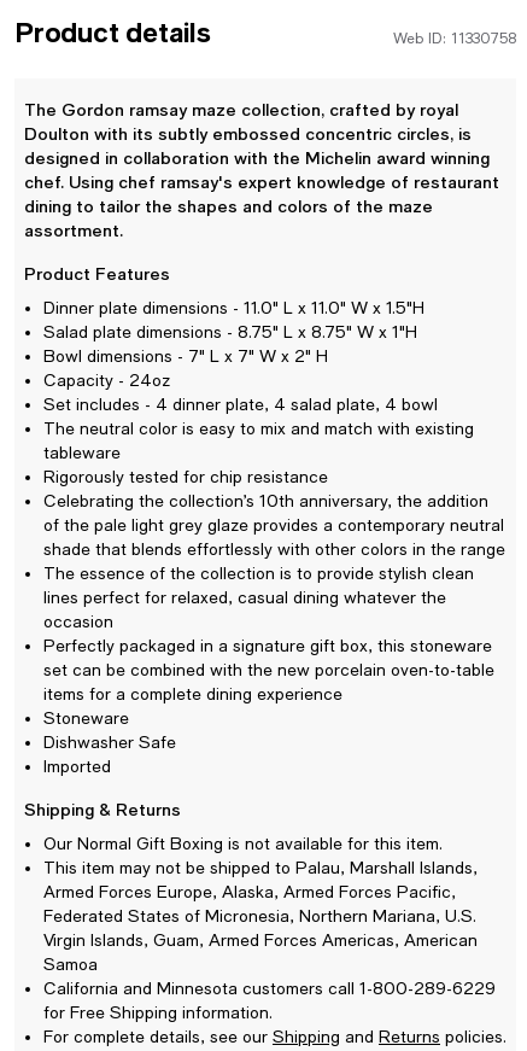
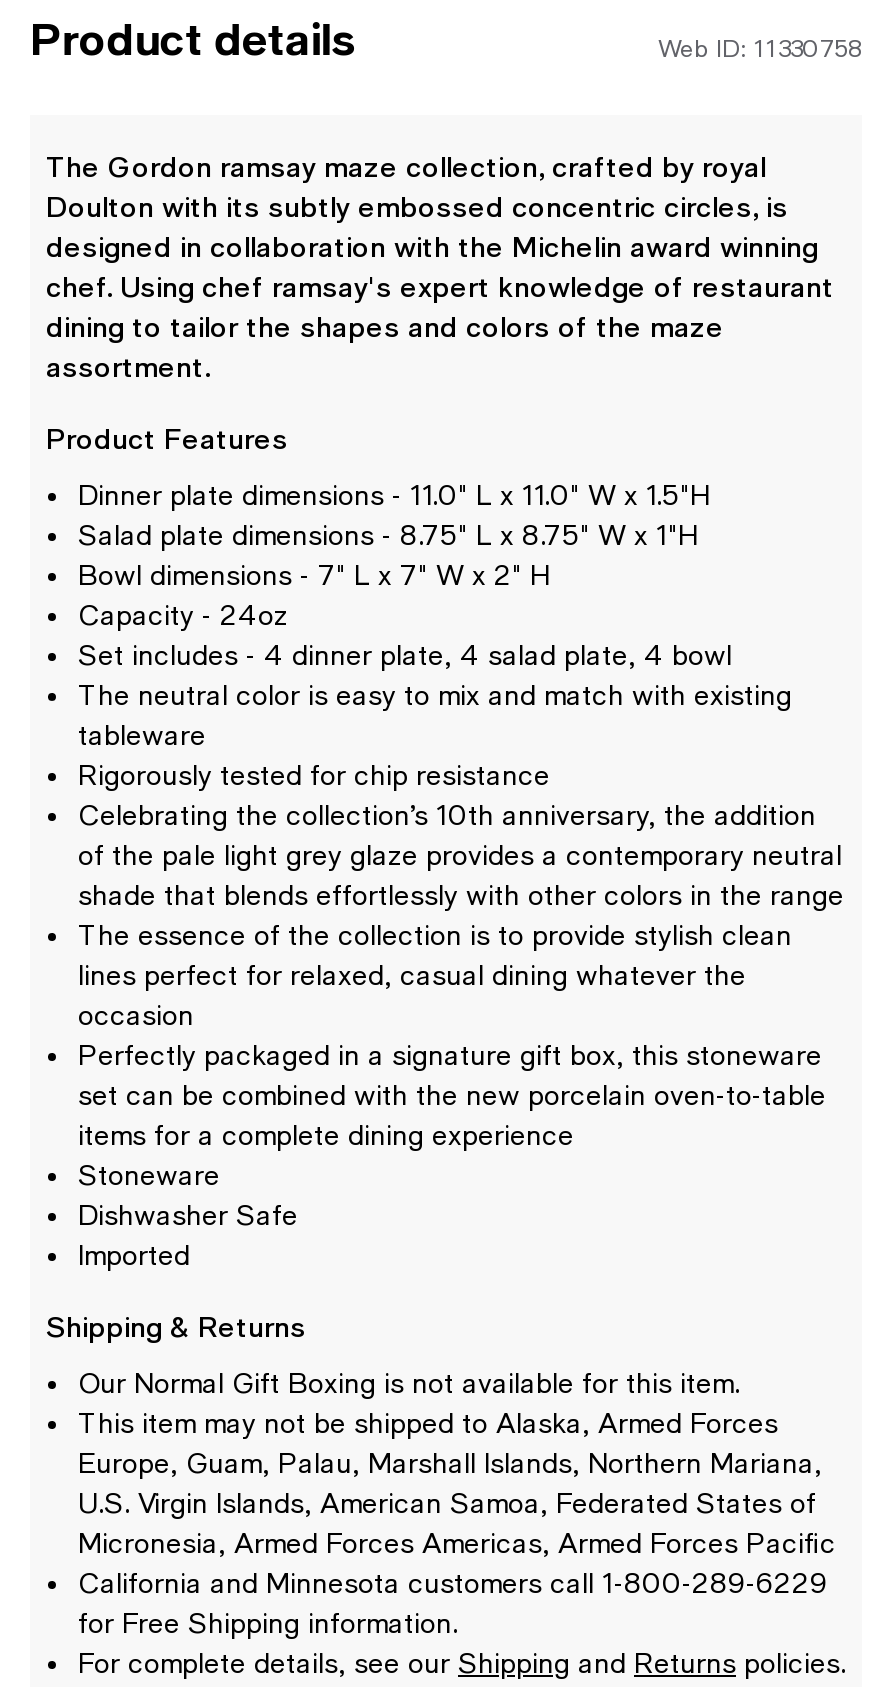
- This item may not be shipped to Palau, Marshall Islands,
- Armed Forces Europe, Alaska, Armed Forces Pacific,
- Federated States of Micronesia, Northern Mariana, U.S.
- Virgin Islands, Guam, Armed Forces Americas, American
- Samoa
+ This item may not be shipped to Alaska, Armed Forces
+ Europe, Guam, Palau, Marshall Islands, Northern Mariana,
+ U.S. Virgin Islands, American Samoa, Federated States of
+ Micronesia, Armed Forces Americas, Armed Forces Pacific
